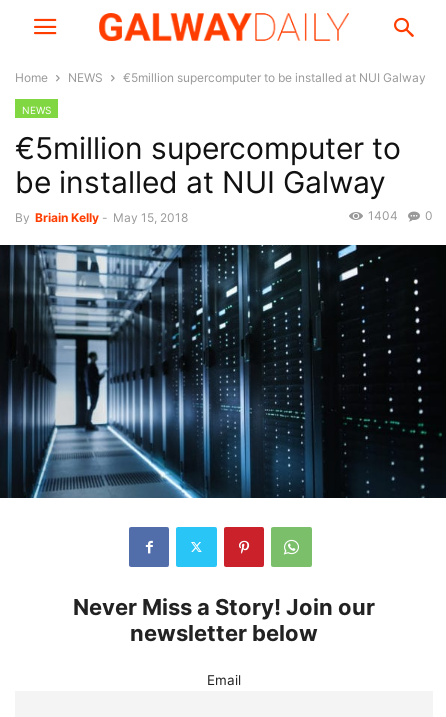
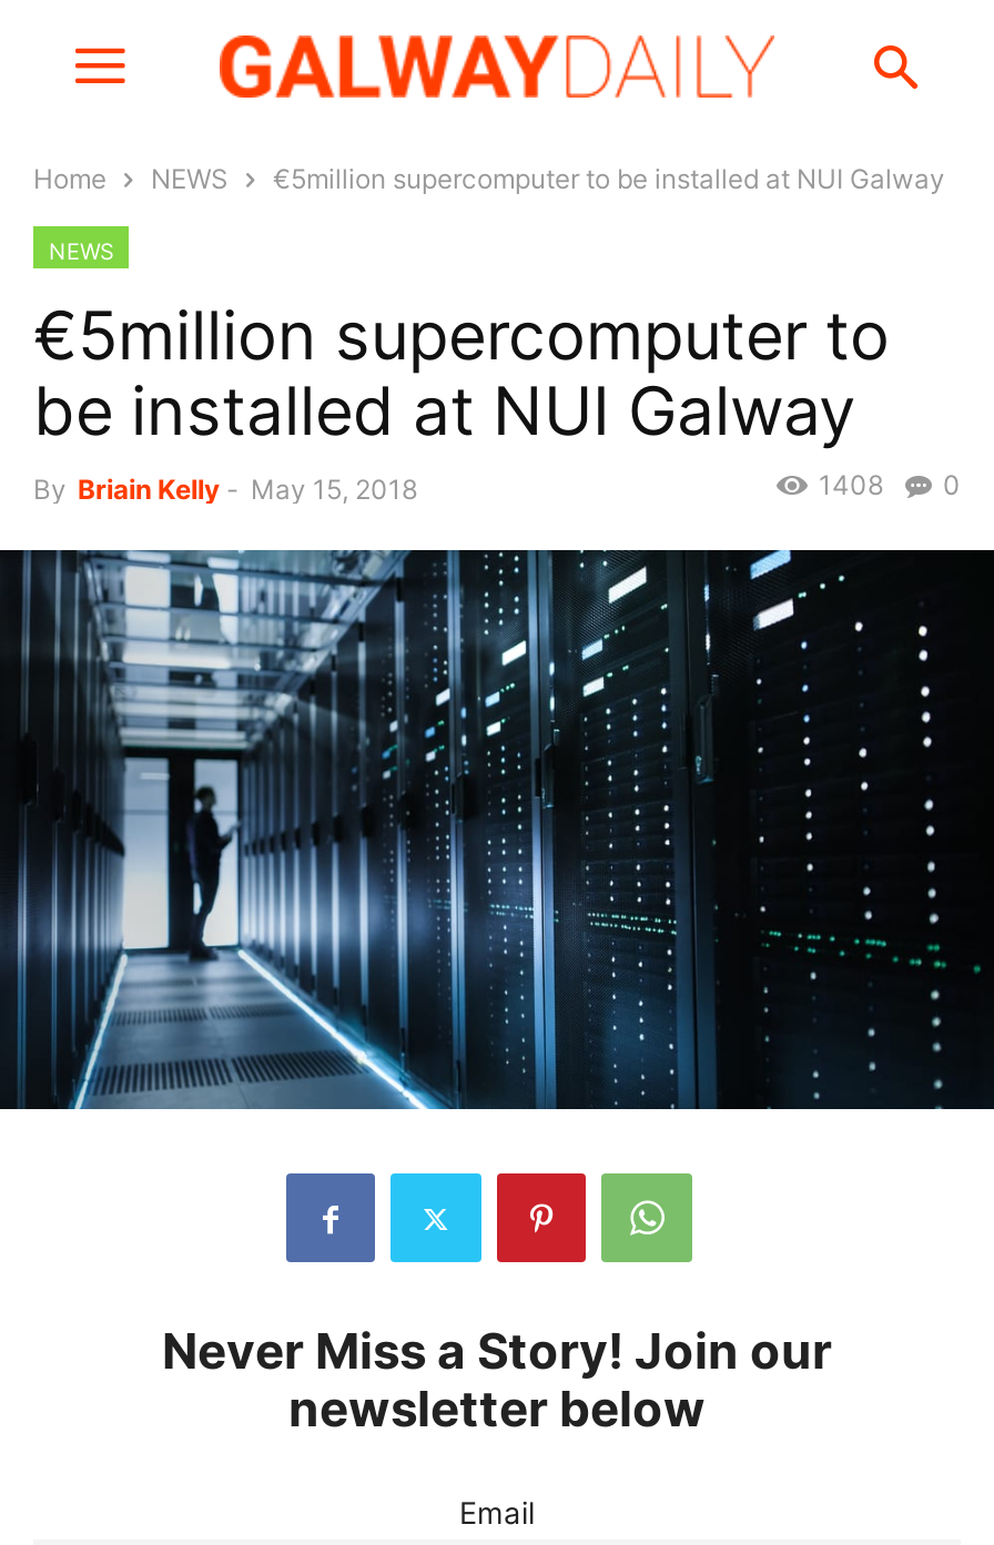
- 1404 0
+ 1408 0
